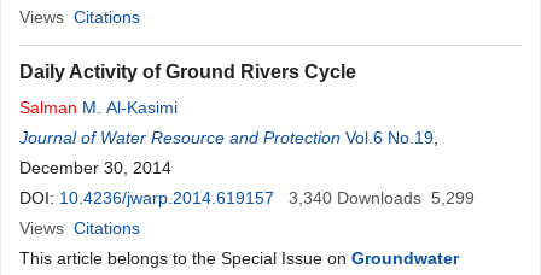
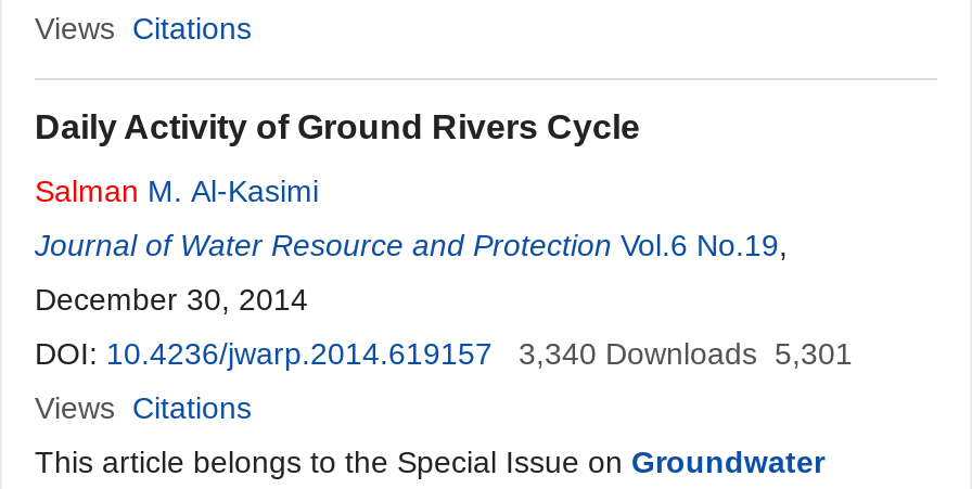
- DOI: 10.4236/jwarp.2014.619157 3,340 Downloads 5,299
+ DOI: 10.4236/jwarp.2014.619157 3,340 Downloads 5,301
